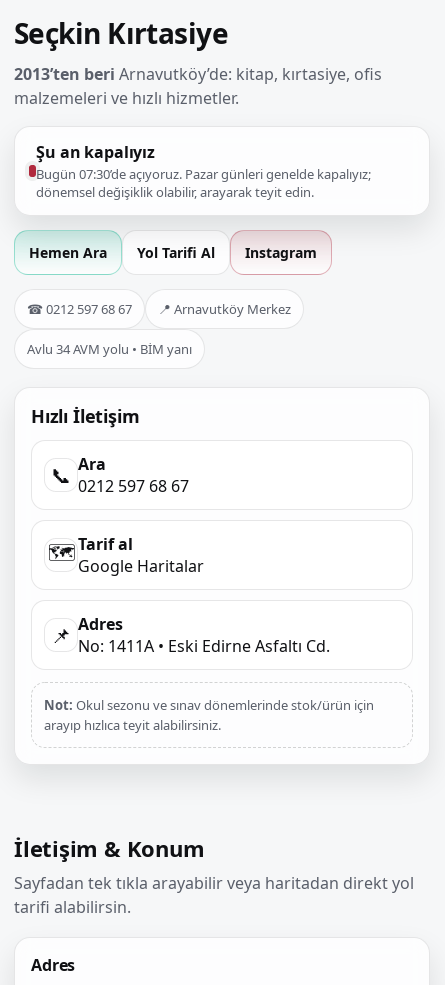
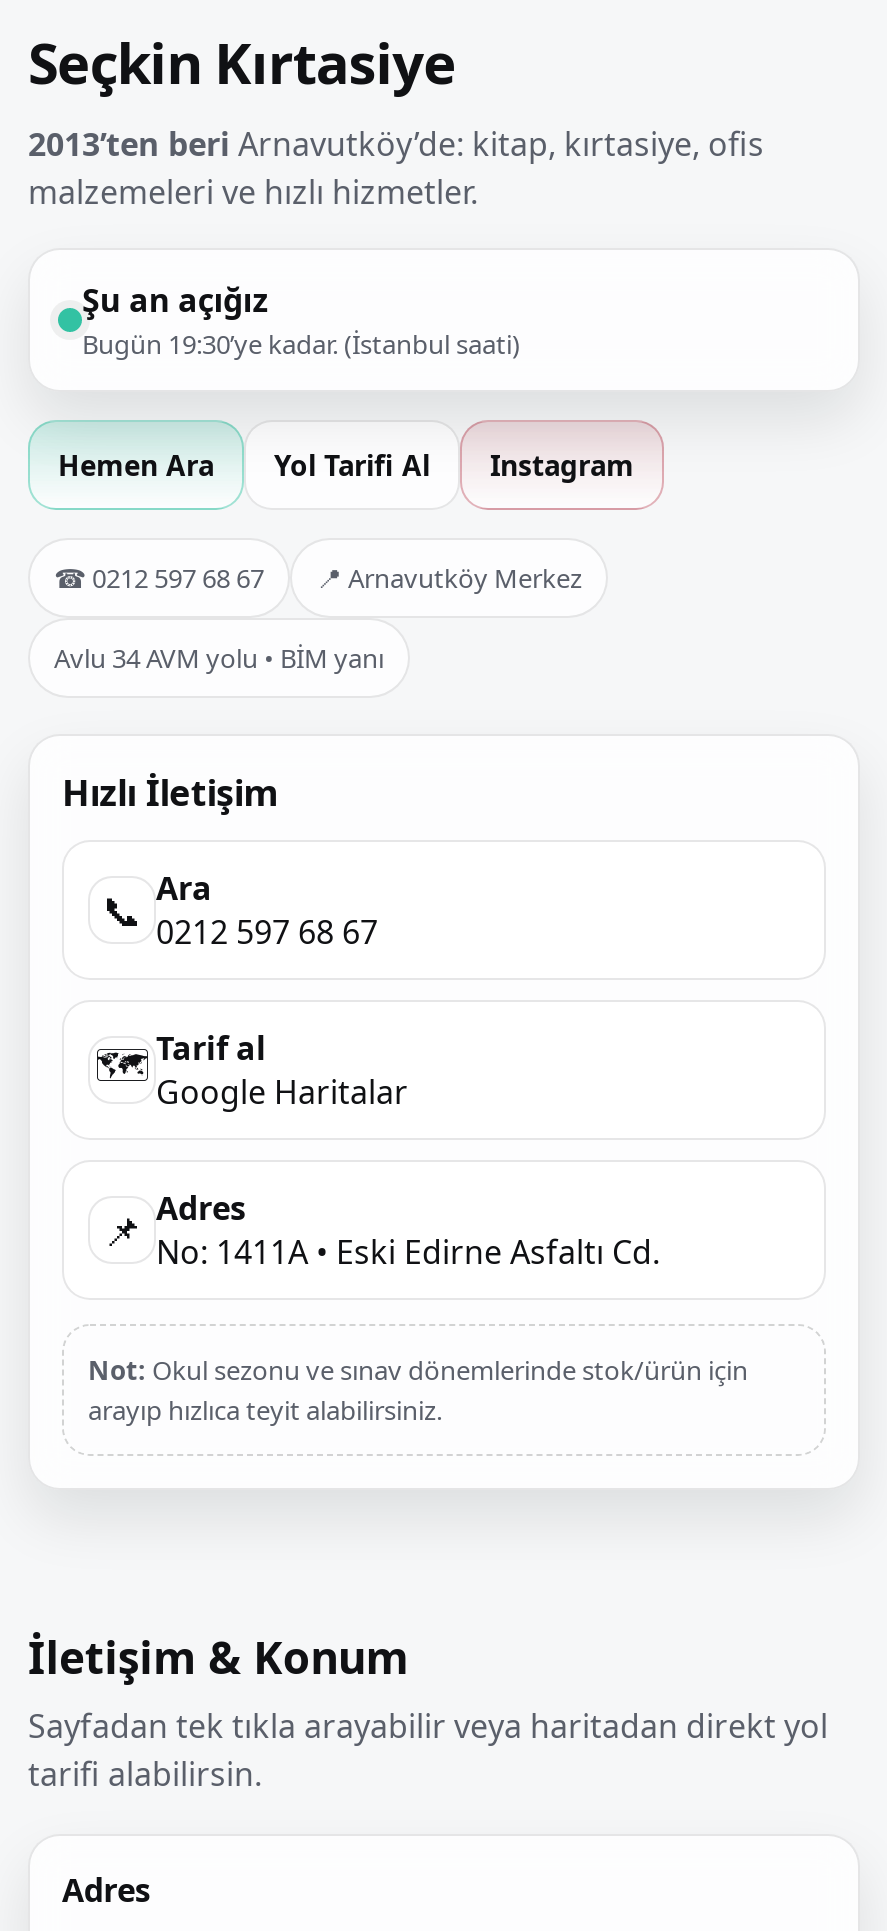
- Şu an kapalıyız
- Bugün 07:30’de açıyoruz. Pazar günleri genelde kapalıyız;
- dönemsel değişiklik olabilir, arayarak teyit edin.
+ Şu an açığız
+ Bugün 19:30’ye kadar. (İstanbul saati)
